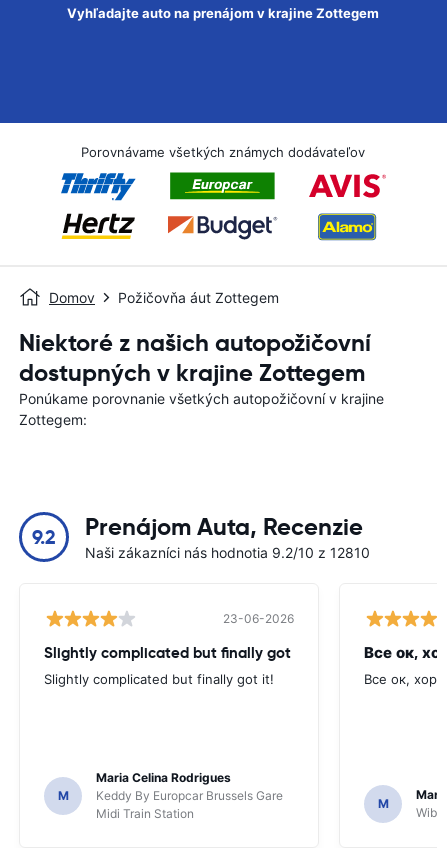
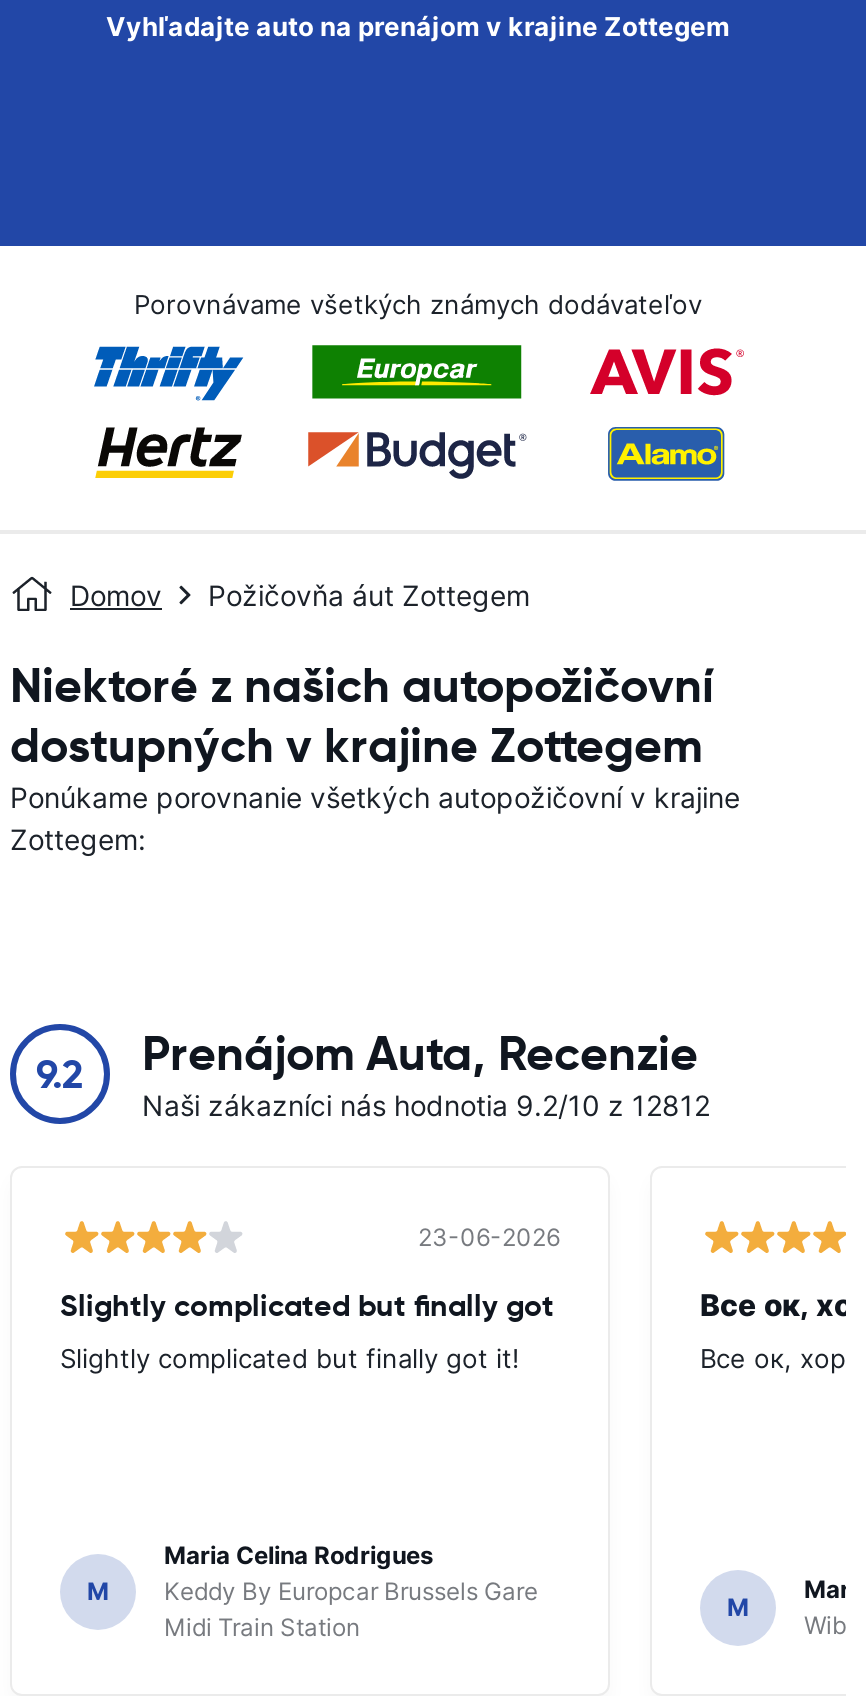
- Naši zákazníci nás hodnotia 9.2/10 z 12810
+ Naši zákazníci nás hodnotia 9.2/10 z 12812
